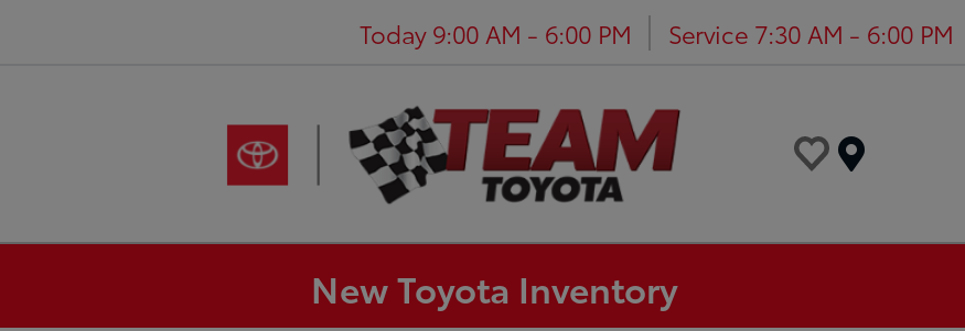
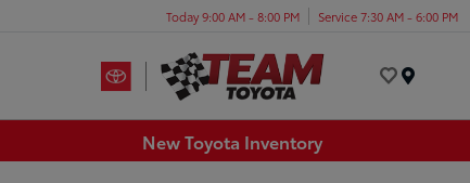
- Today 9:00 AM - 6:00 PM Service 7:30 AM - 6:00 PM
+ Today 9:00 AM - 8:00 PM Service 7:30 AM - 6:00 PM
